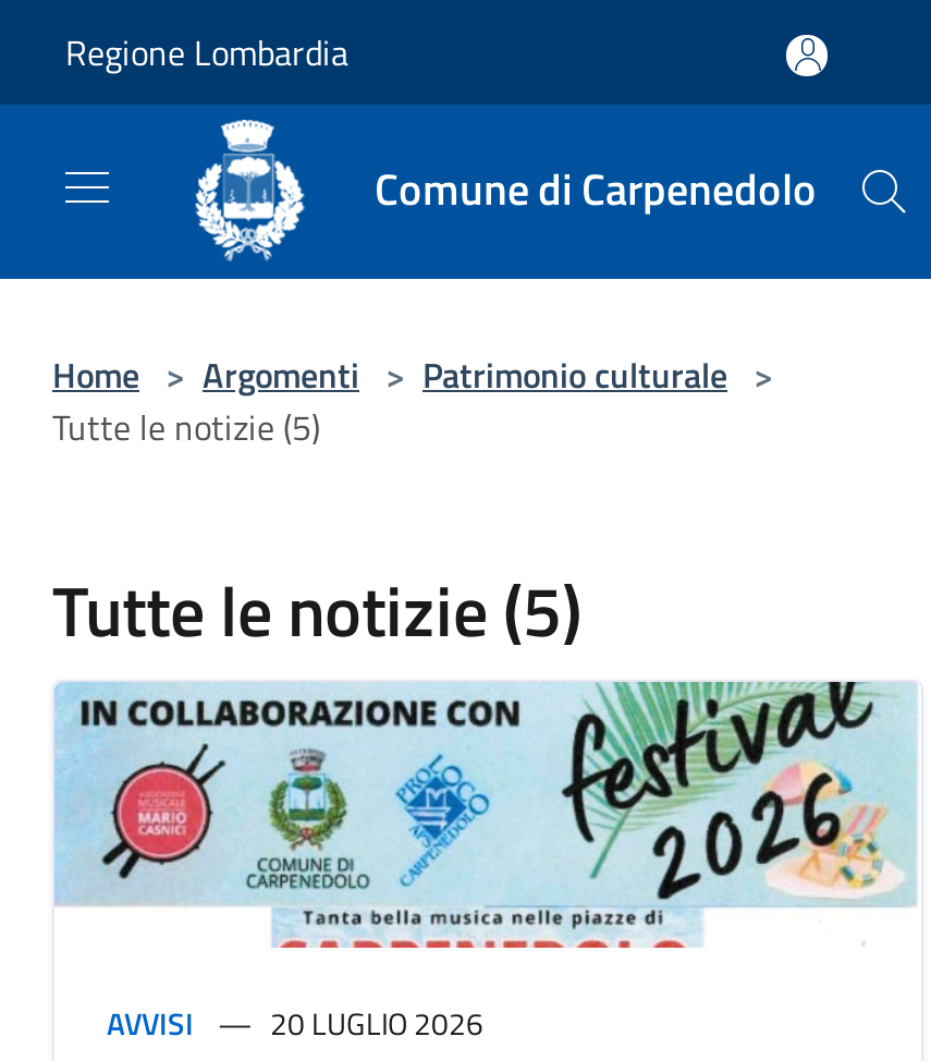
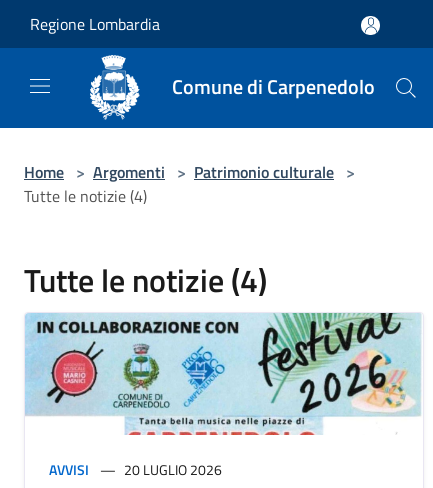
- Tutte le notizie (5)
+ Tutte le notizie (4)

- Tutte le notizie (5)
+ Tutte le notizie (4)
